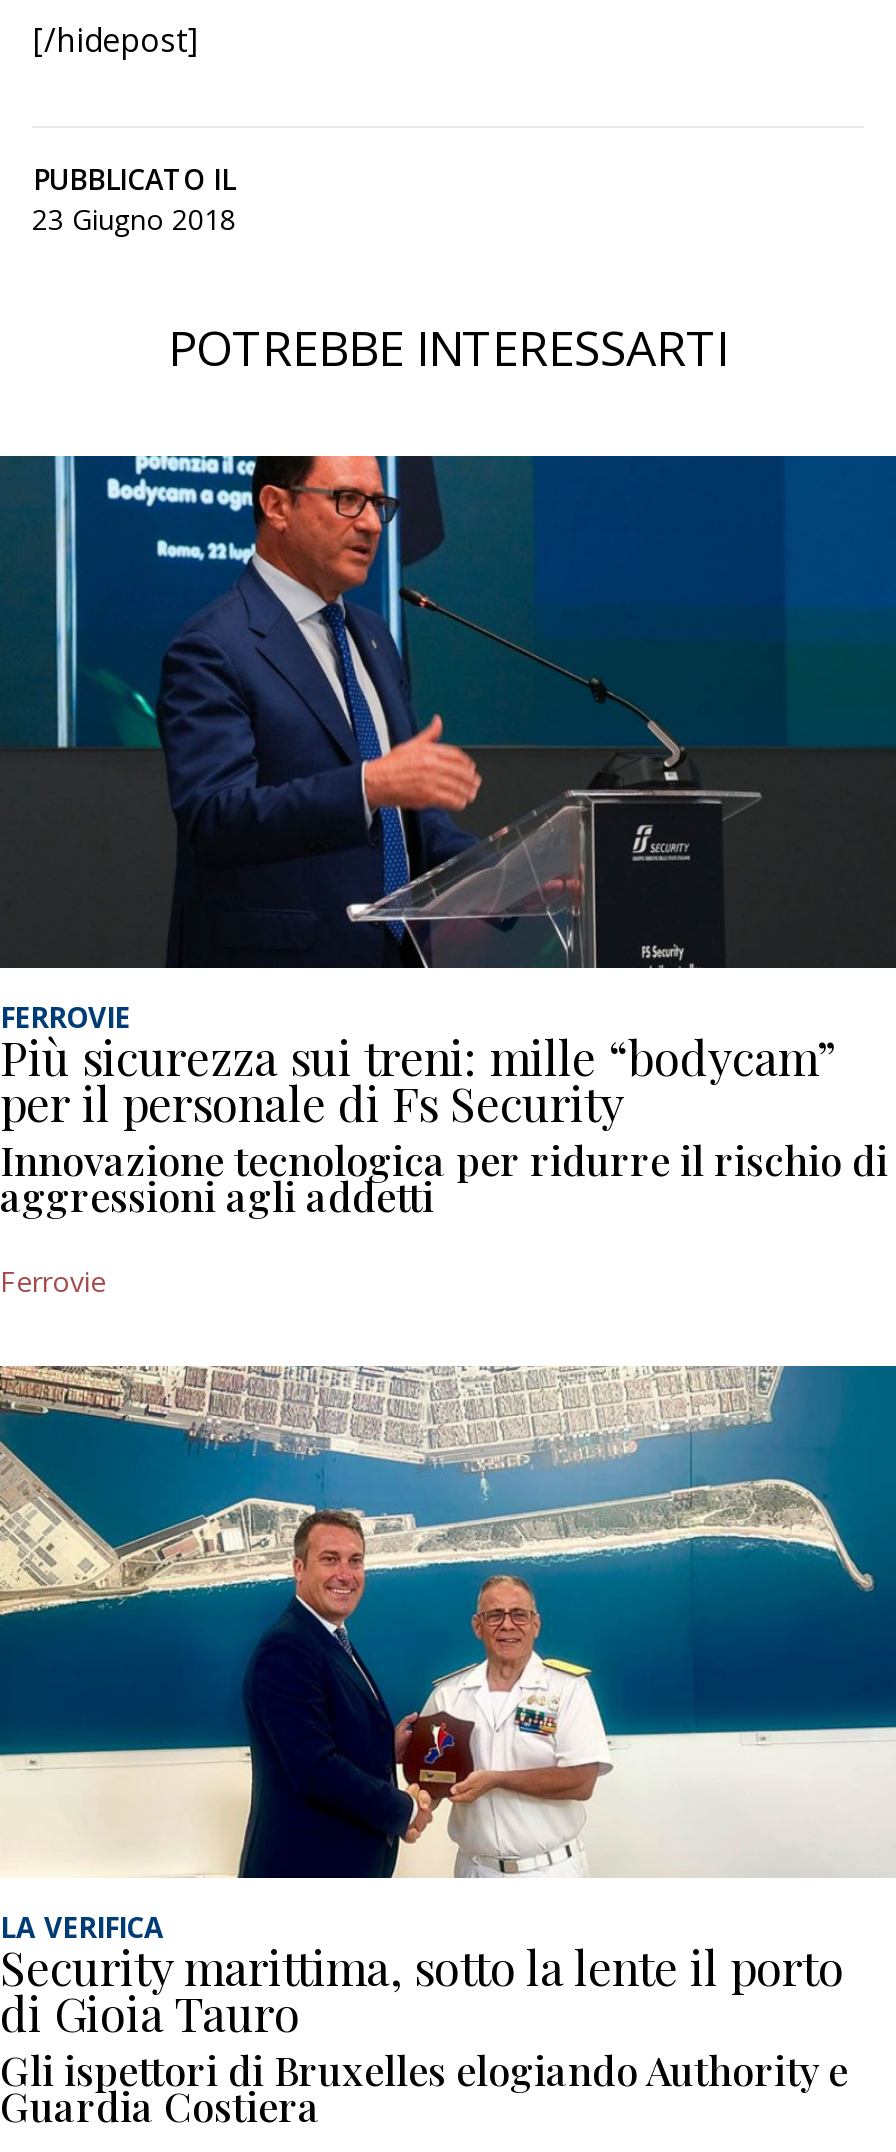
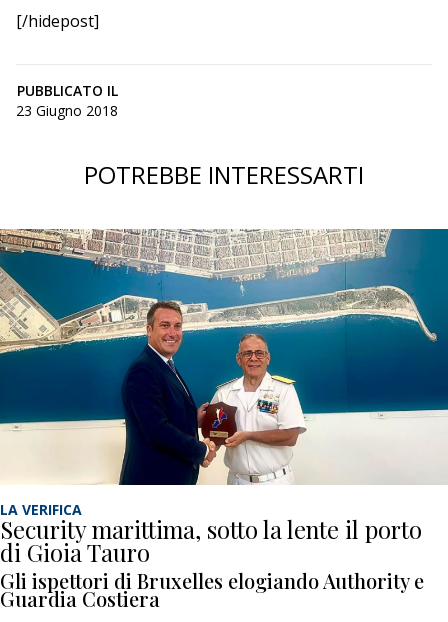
- [image]
- FERROVIE
- Più sicurezza sui treni: mille “bodycam”
- per il personale di Fs Security
- Innovazione tecnologica per ridurre il rischio di
- aggressioni agli addetti
- Ferrovie
